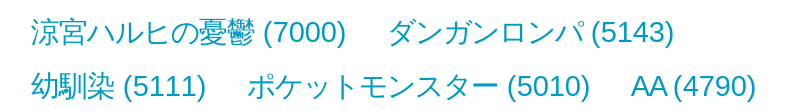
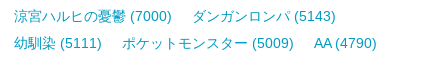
- ポケットモンスター (5010)
+ ポケットモンスター (5009)
